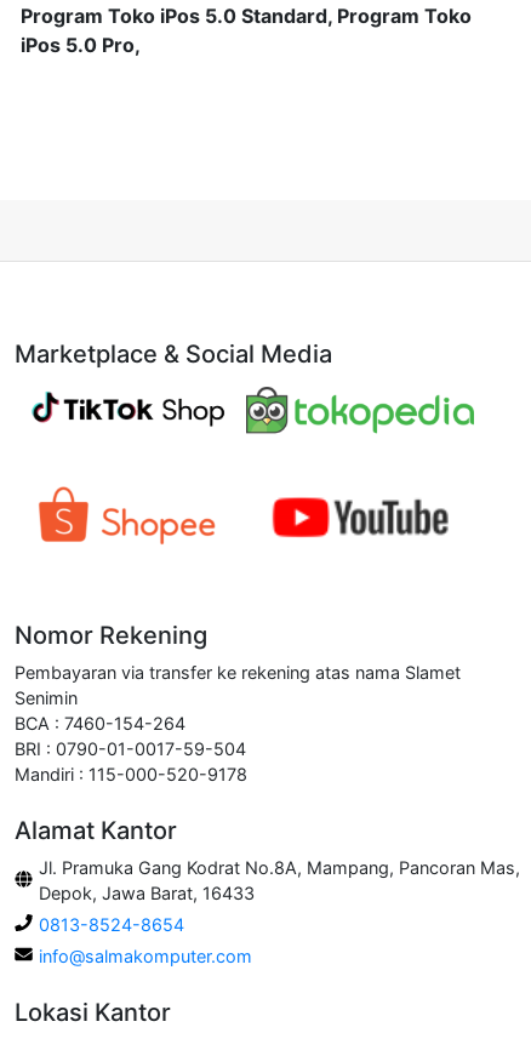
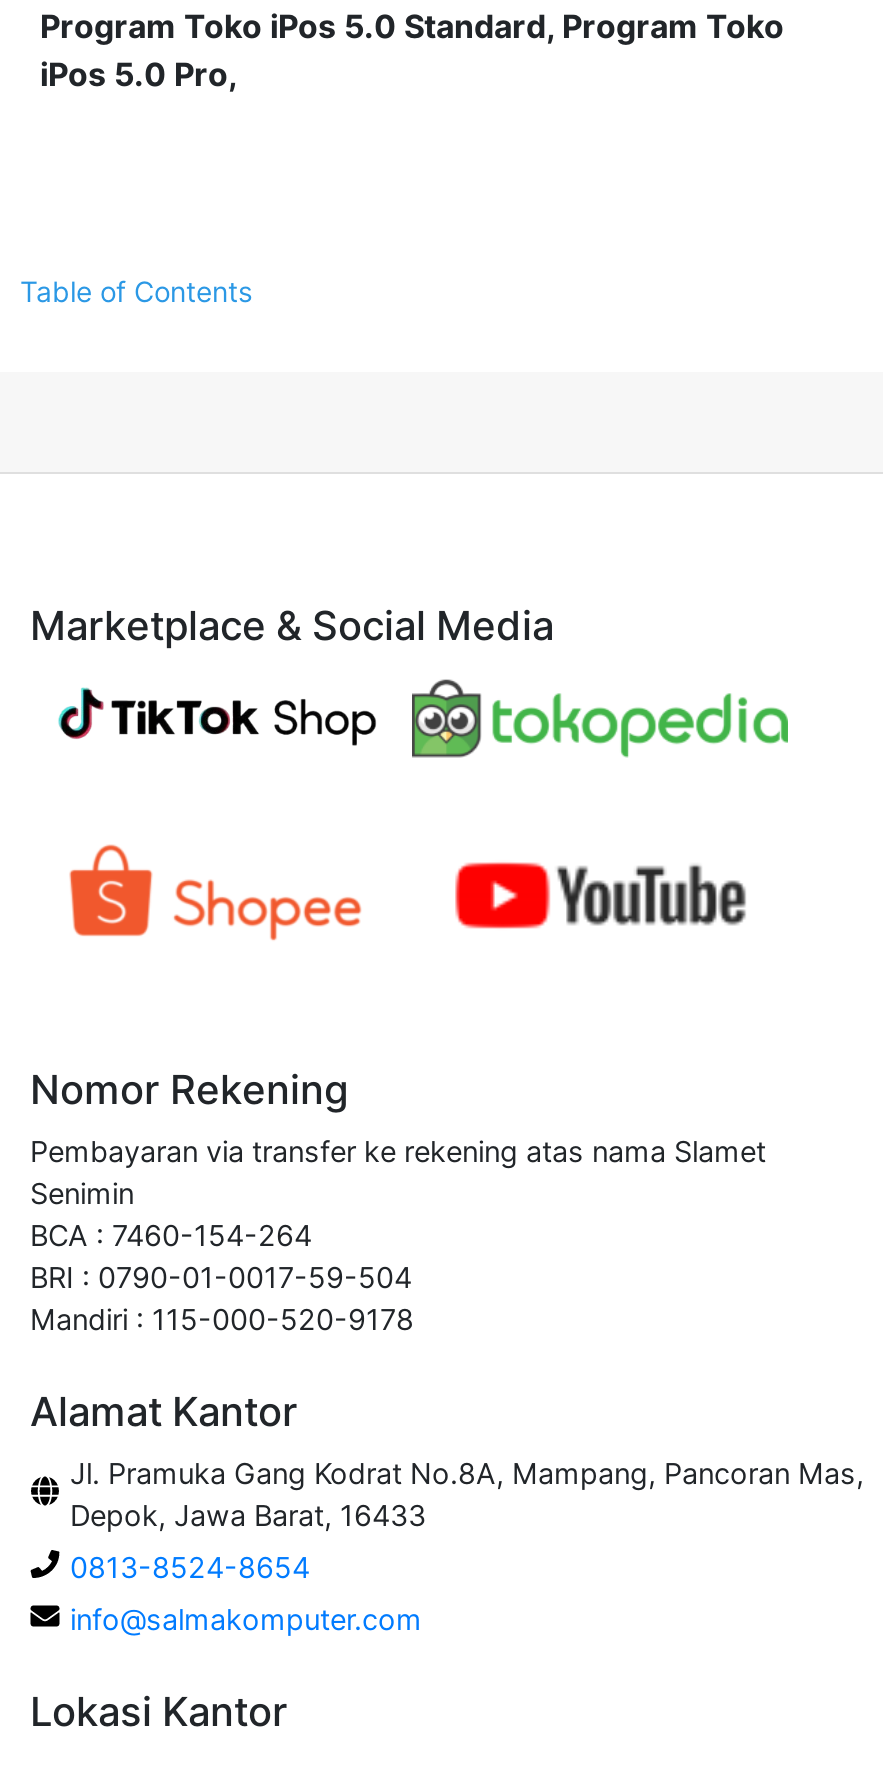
+ Table of Contents
